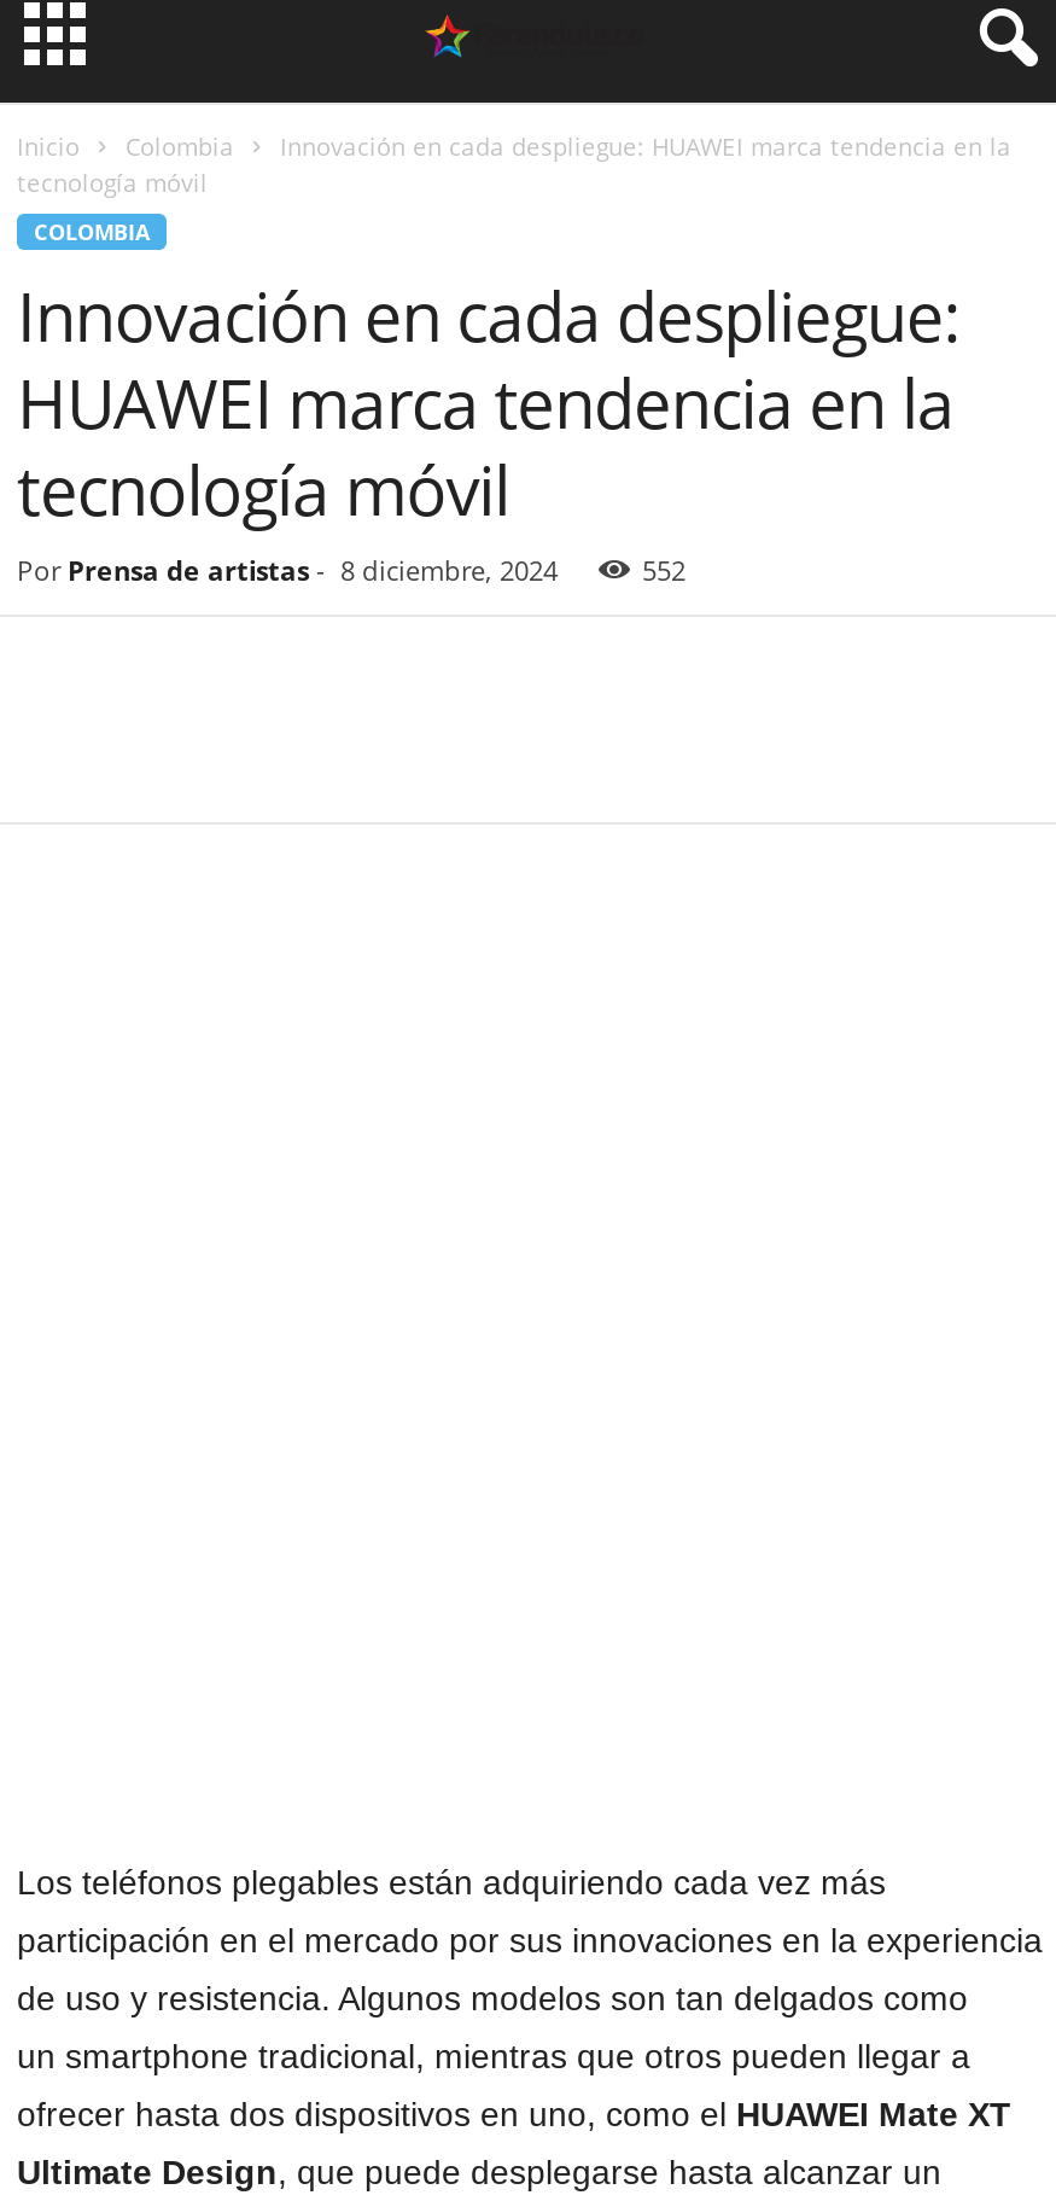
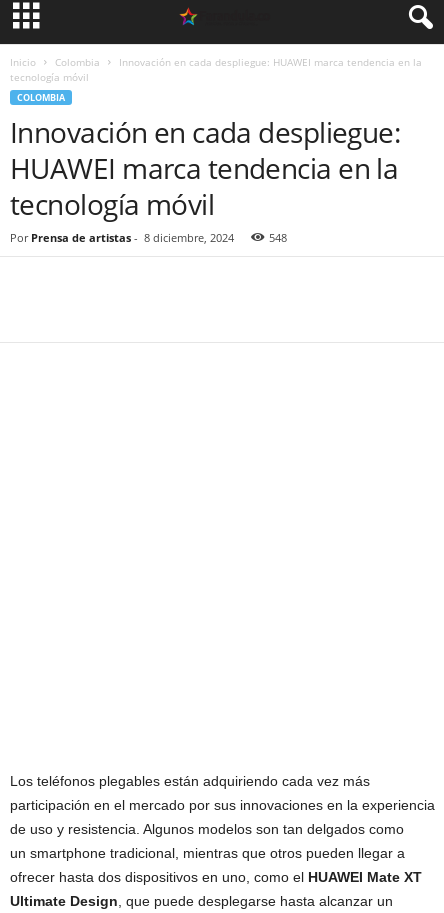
- 552
+ 548
